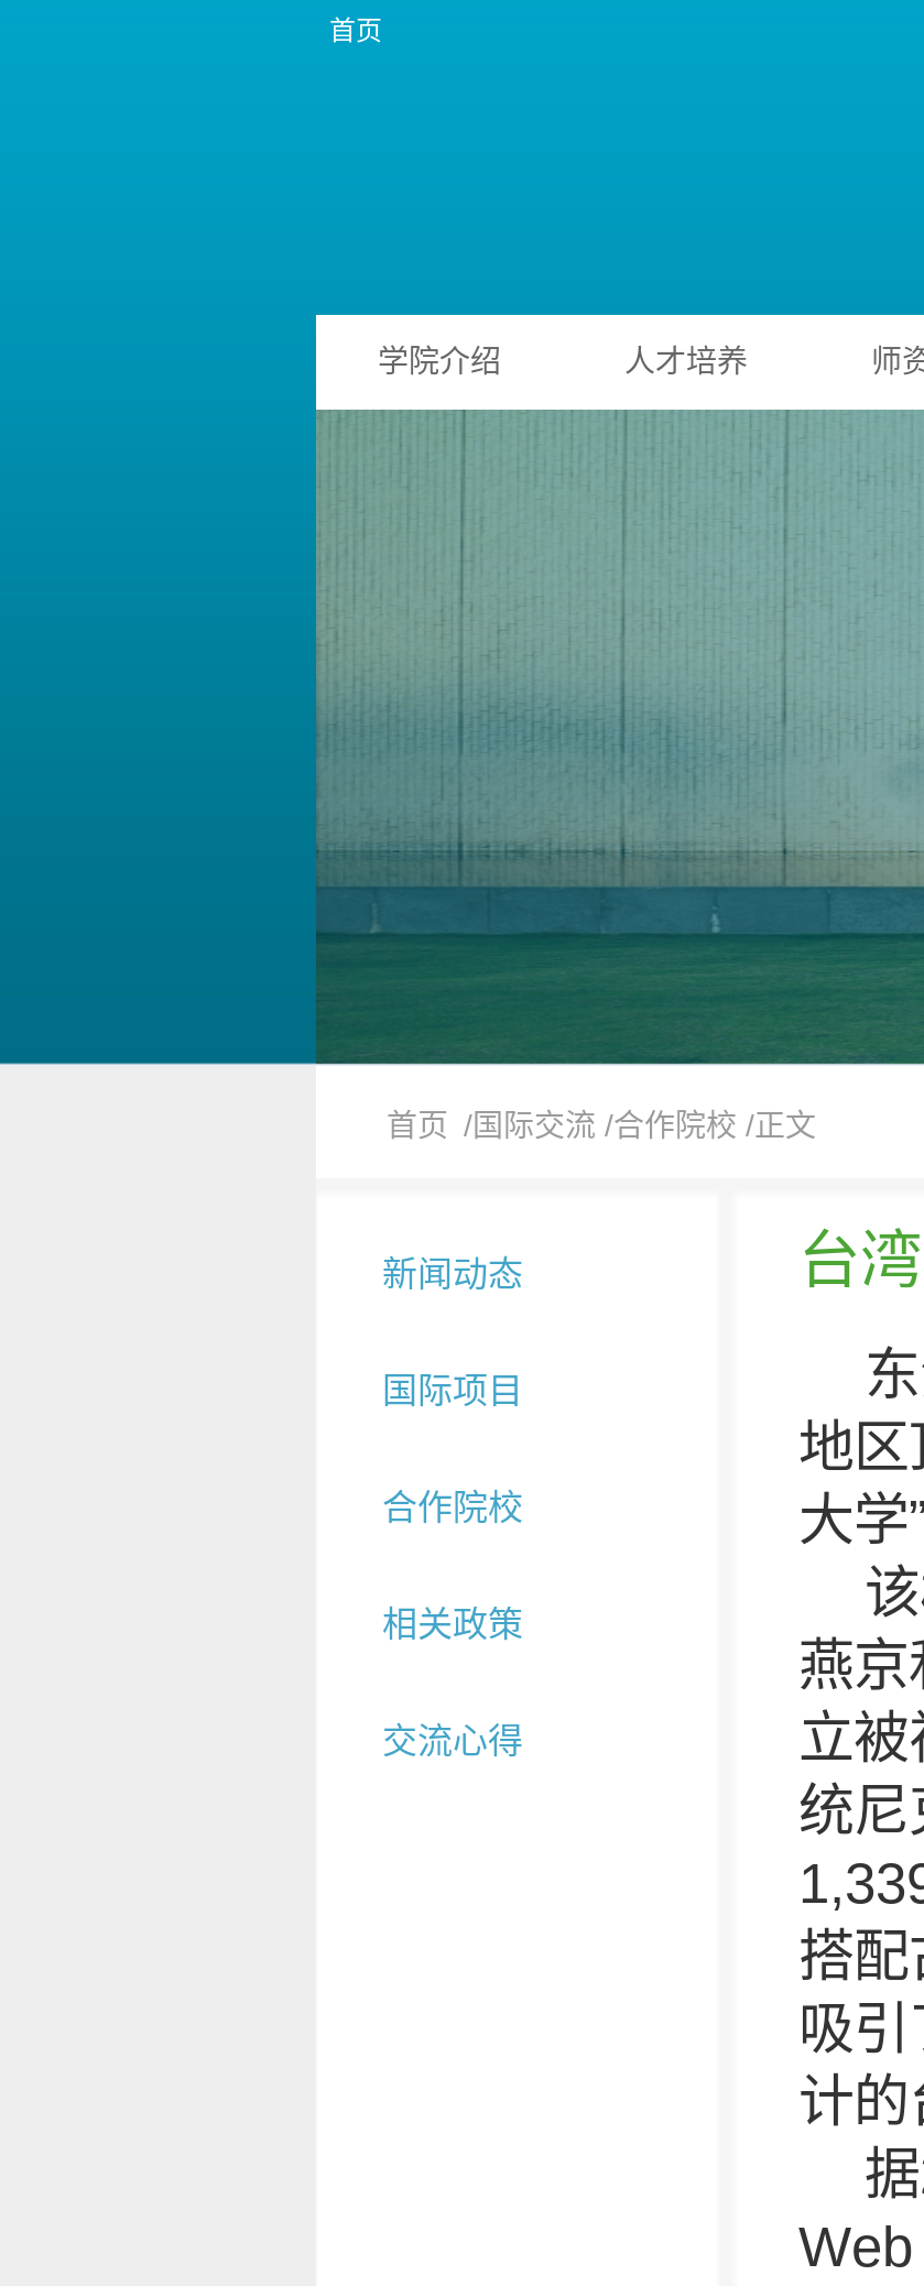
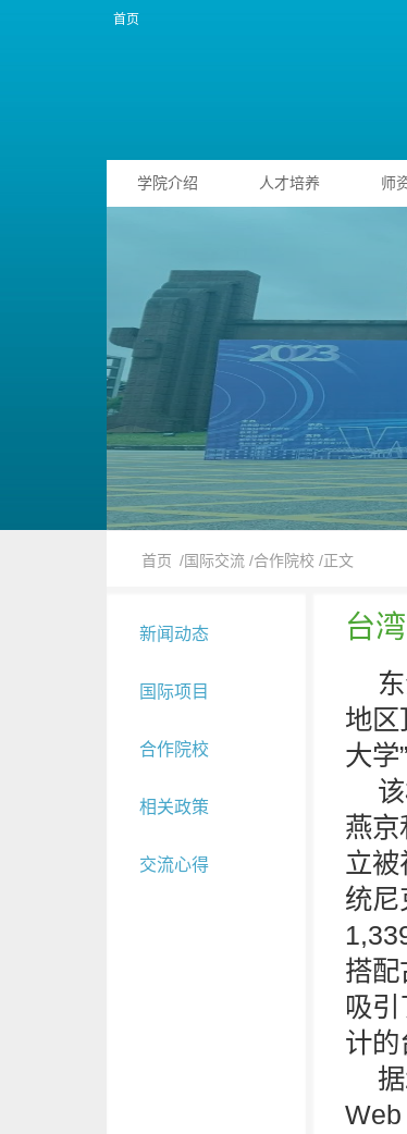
- [image]
+ [image]
